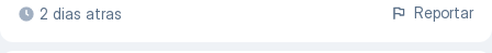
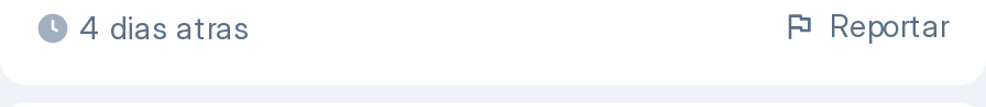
- 2 dias atras
+ 4 dias atras
